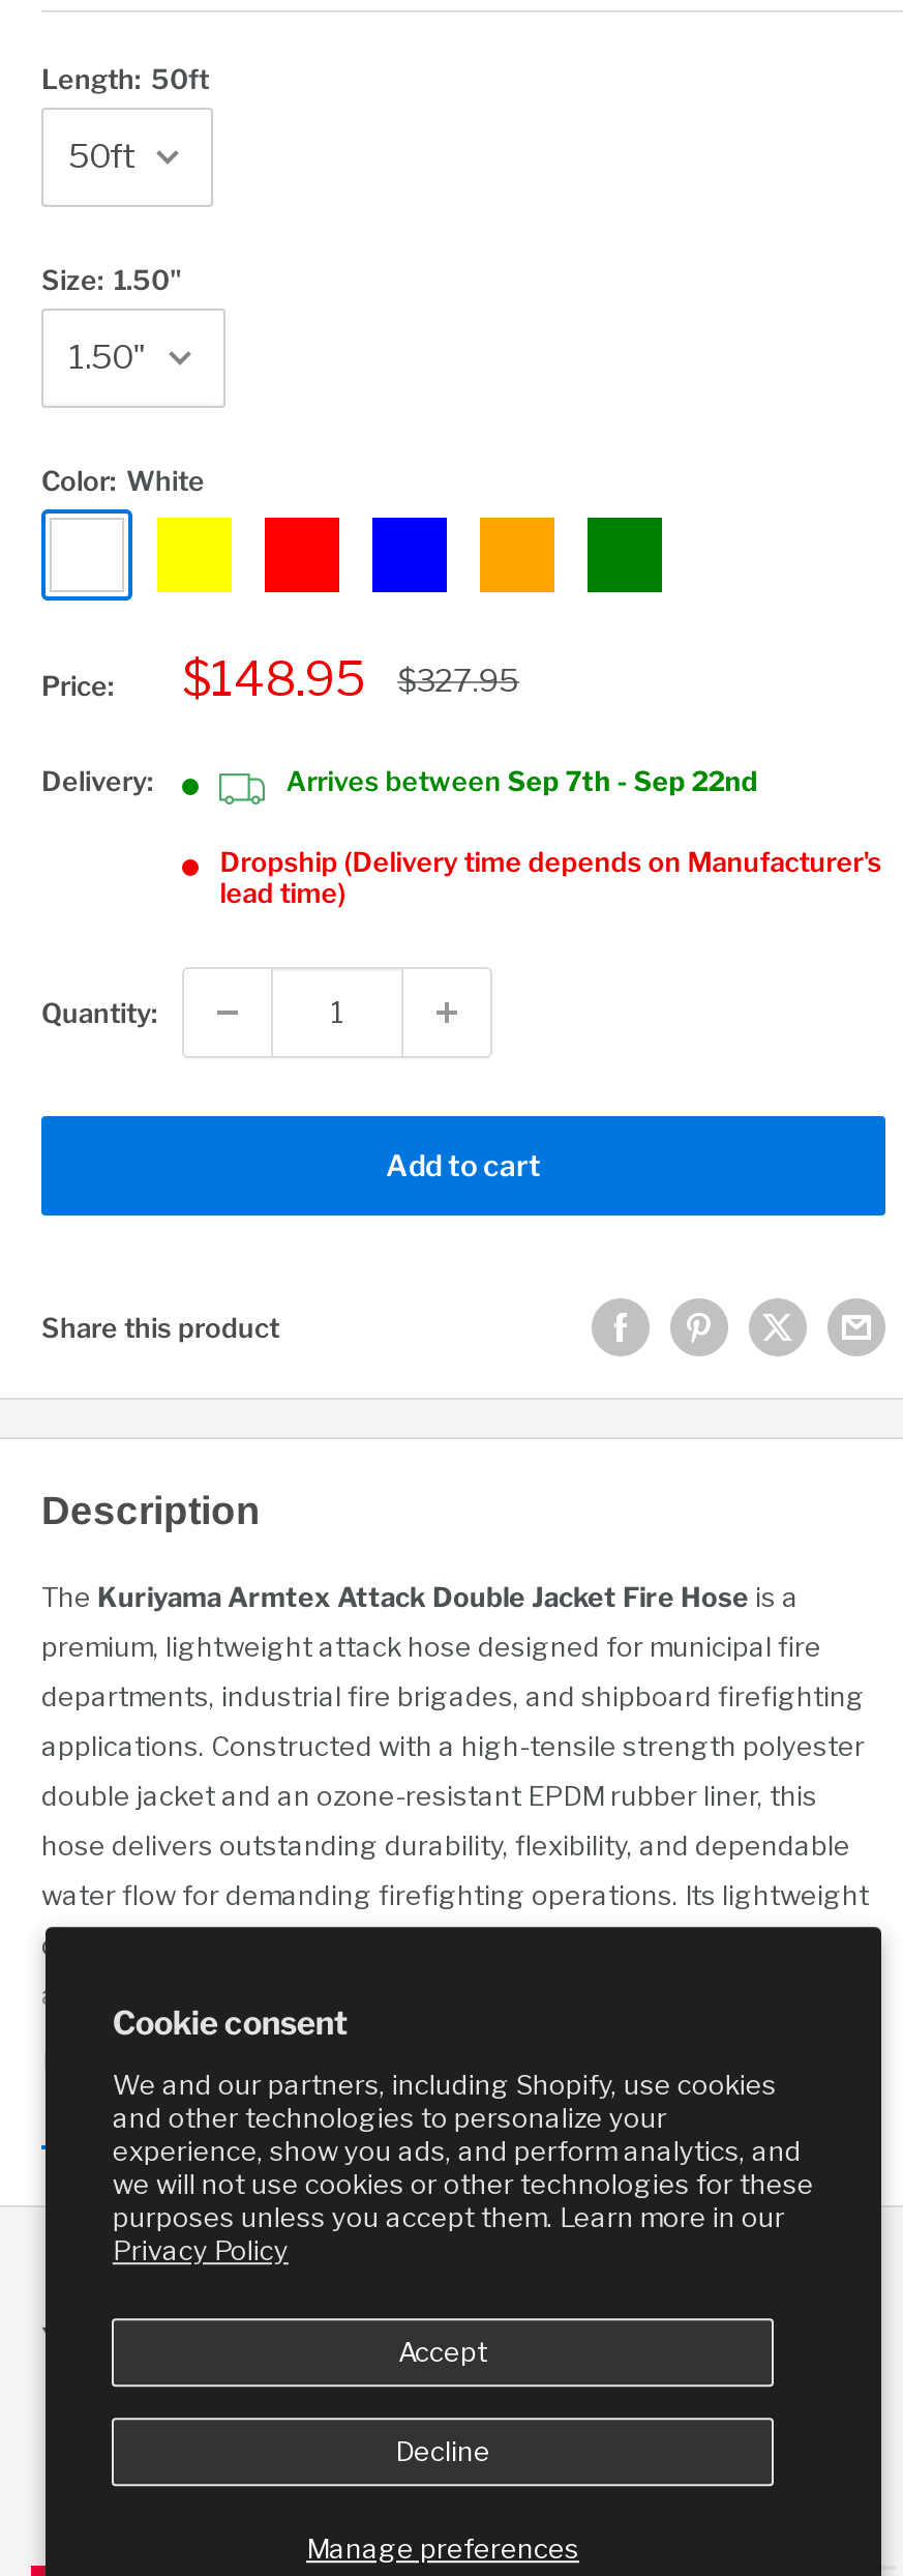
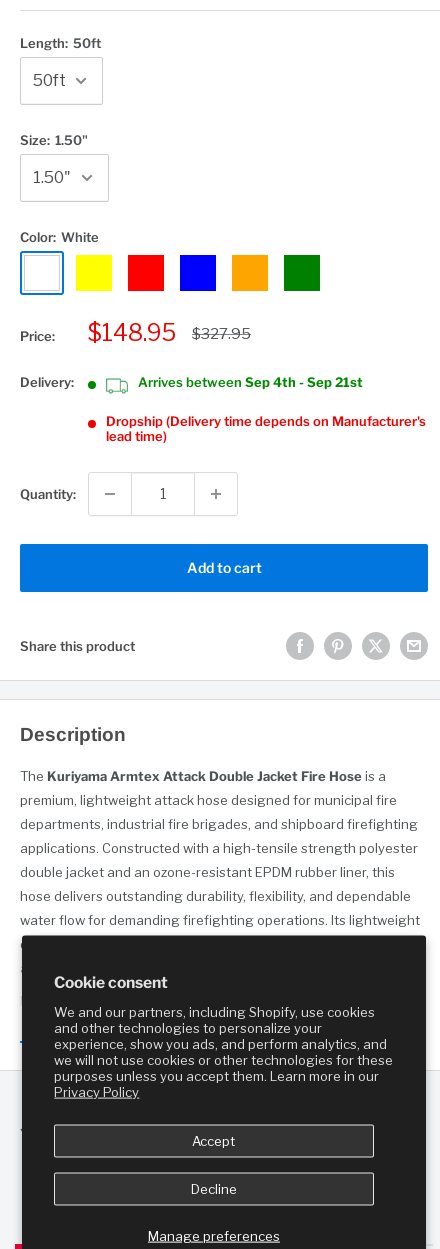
- Arrives between Sep 7th - Sep 22nd
+ Arrives between Sep 4th - Sep 21st
